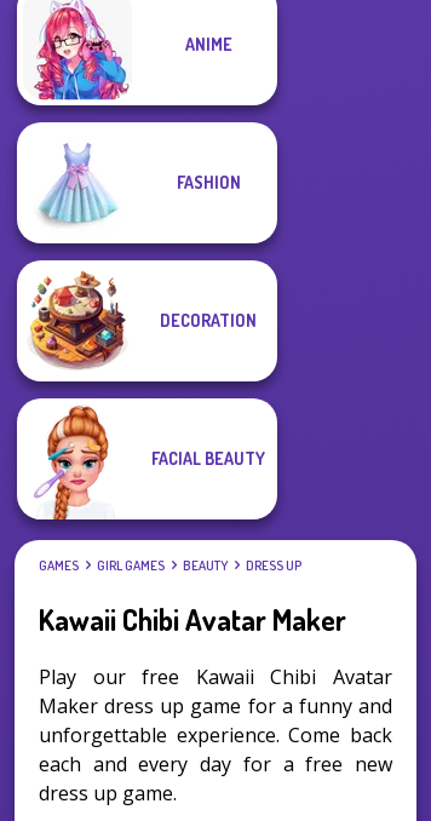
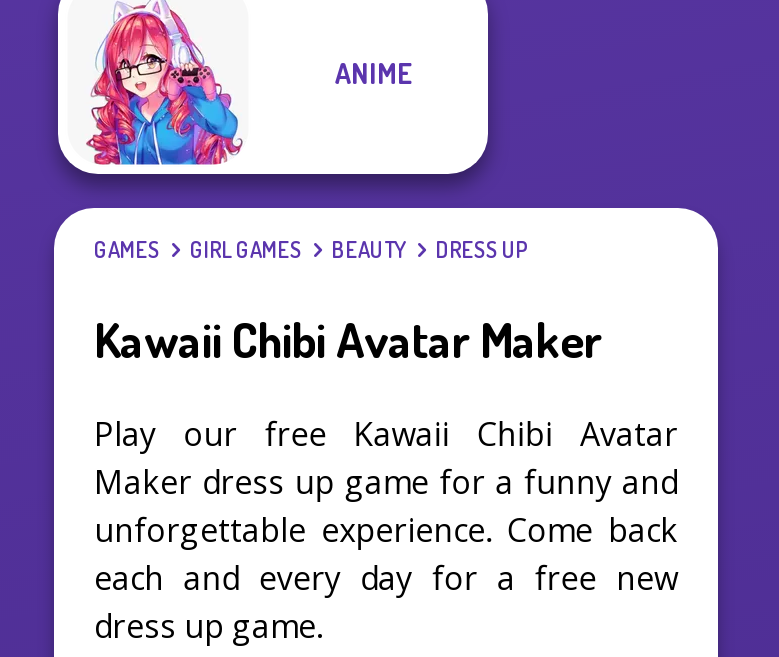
- [image]
- FASHION

- DECORATION

- FACIAL BEAUTY
